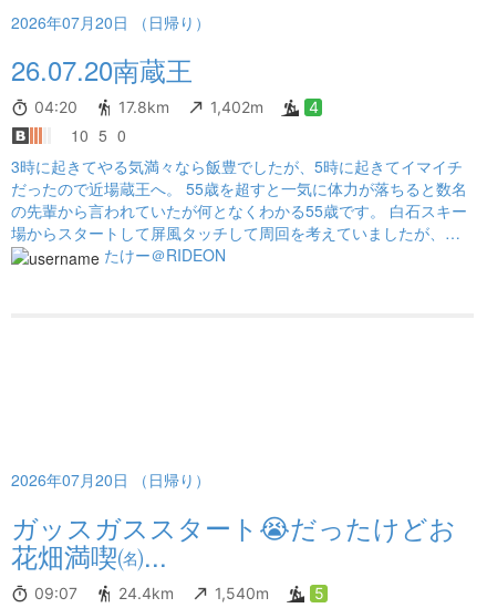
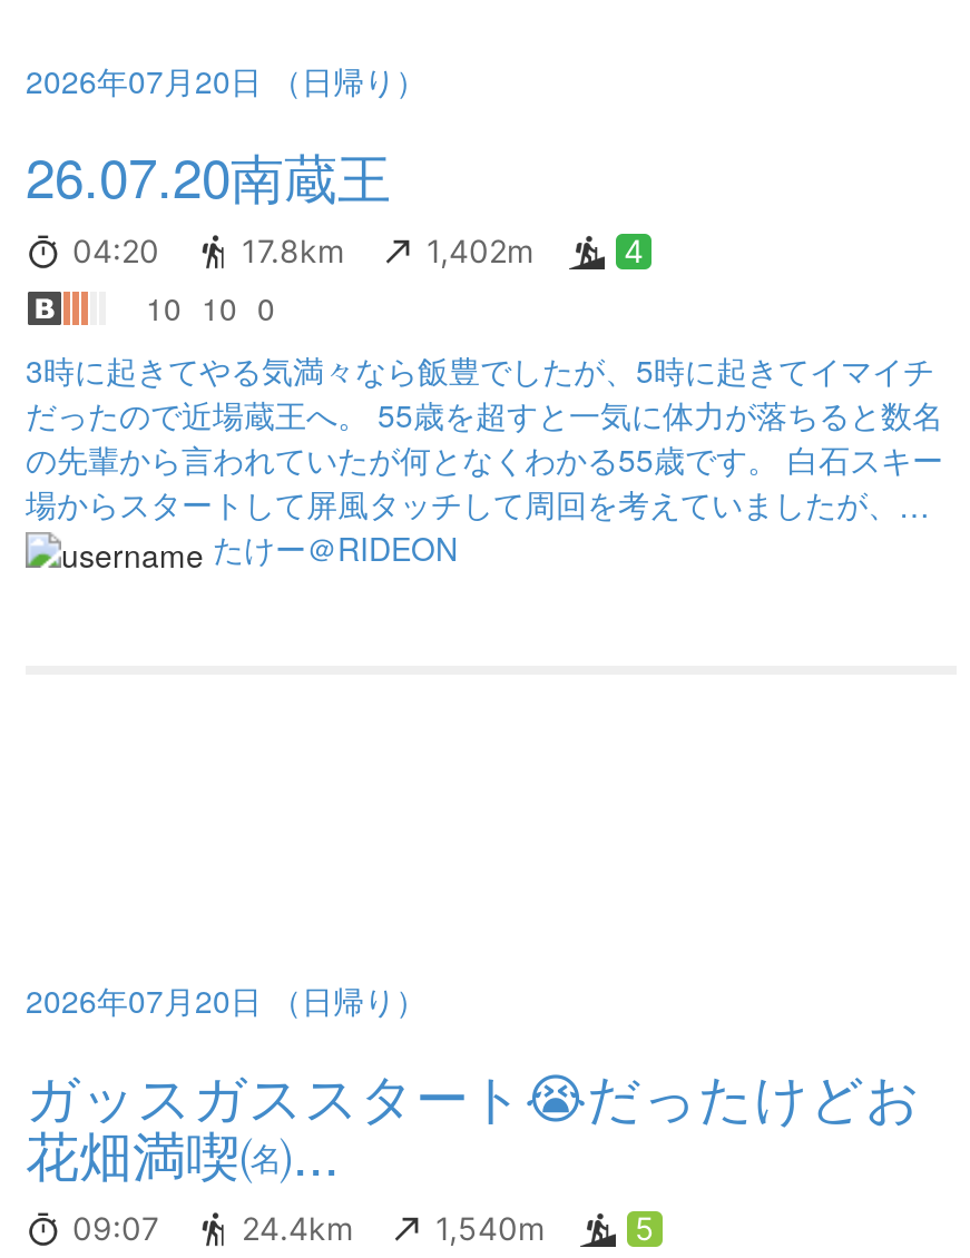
- 10 5 0
+ 10 10 0
